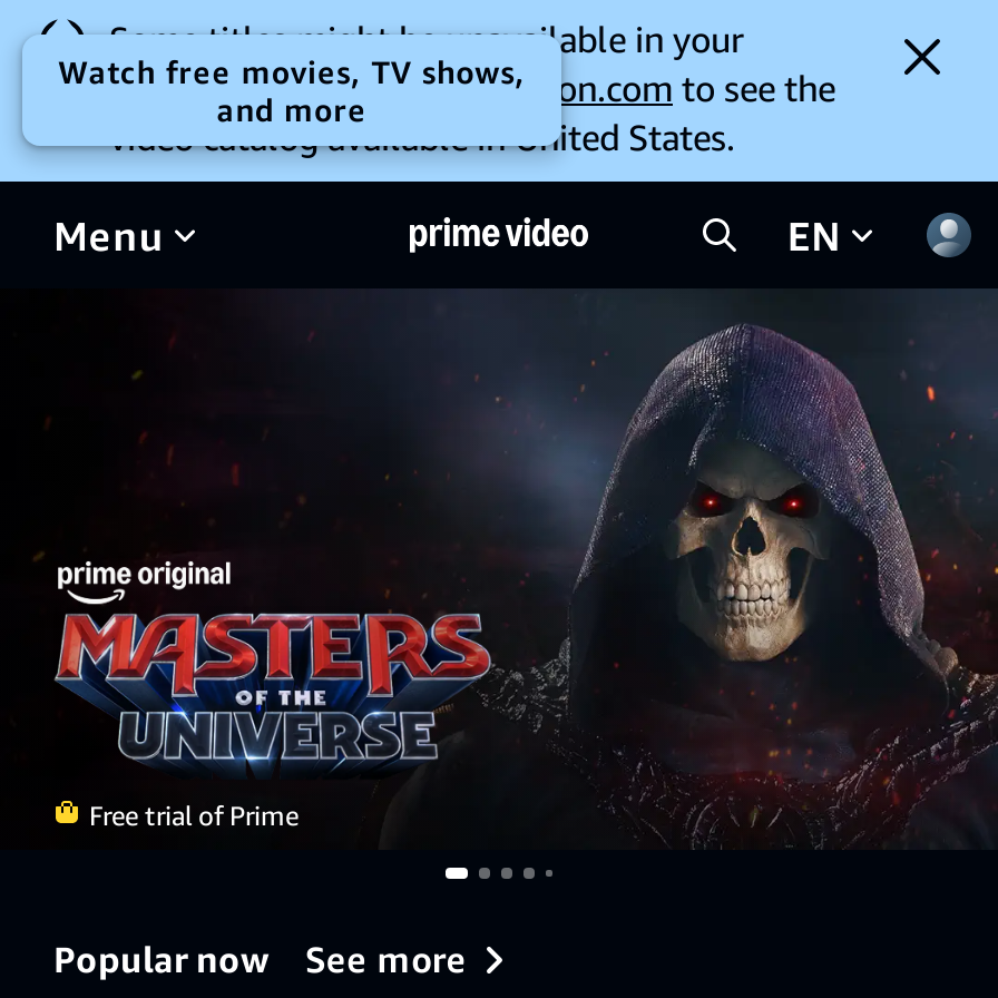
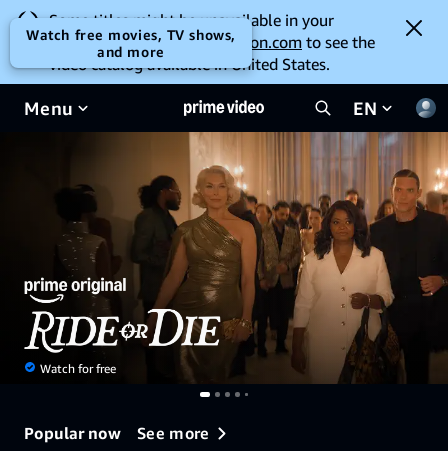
- [image]
- Free trial of Prime
+ [image]
+ Watch for free
